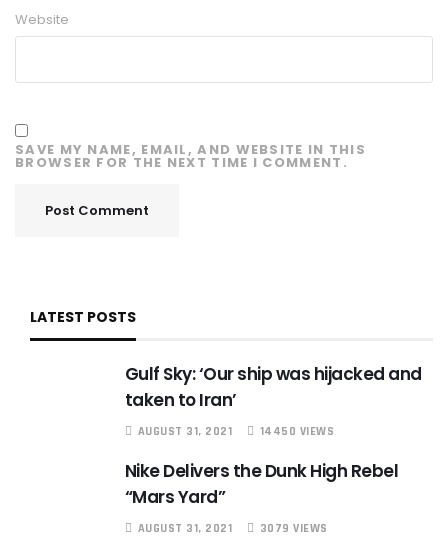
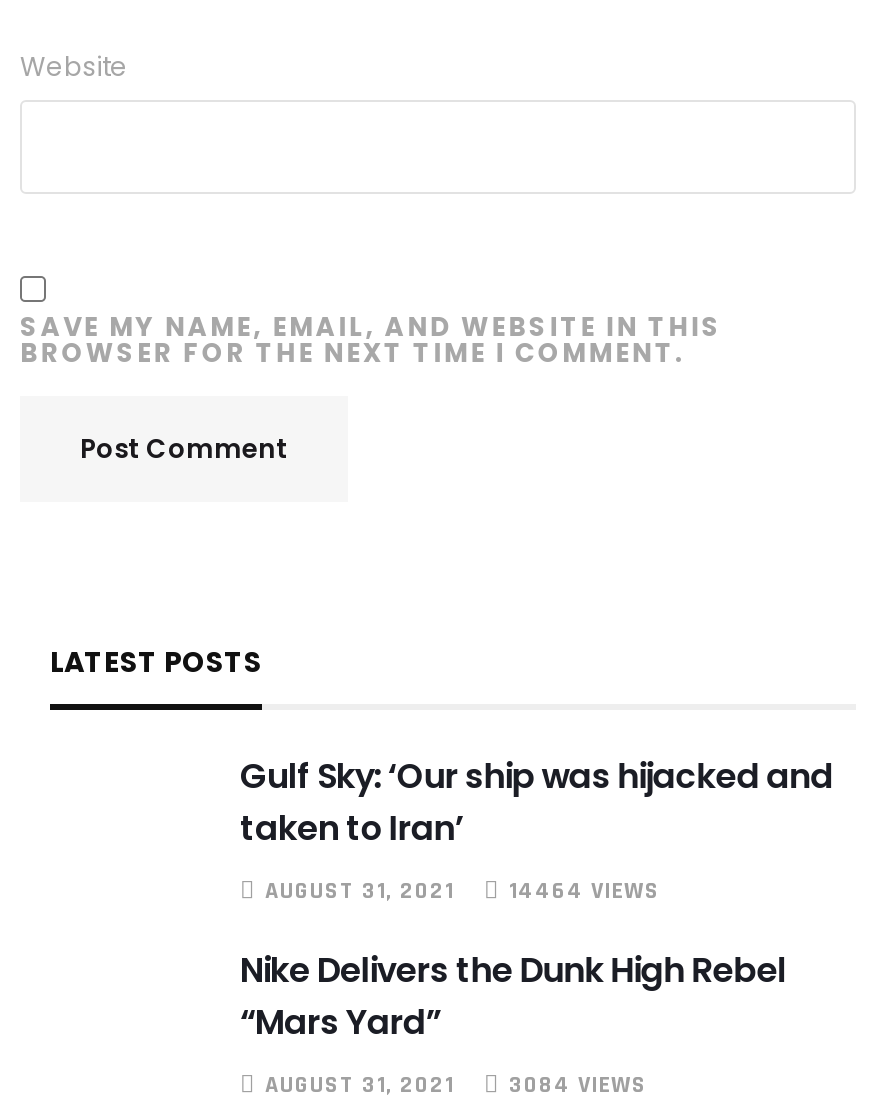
- AUGUST 31, 2021 14450 VIEWS
+ AUGUST 31, 2021 14464 VIEWS

- AUGUST 31, 2021 3079 VIEWS
+ AUGUST 31, 2021 3084 VIEWS
